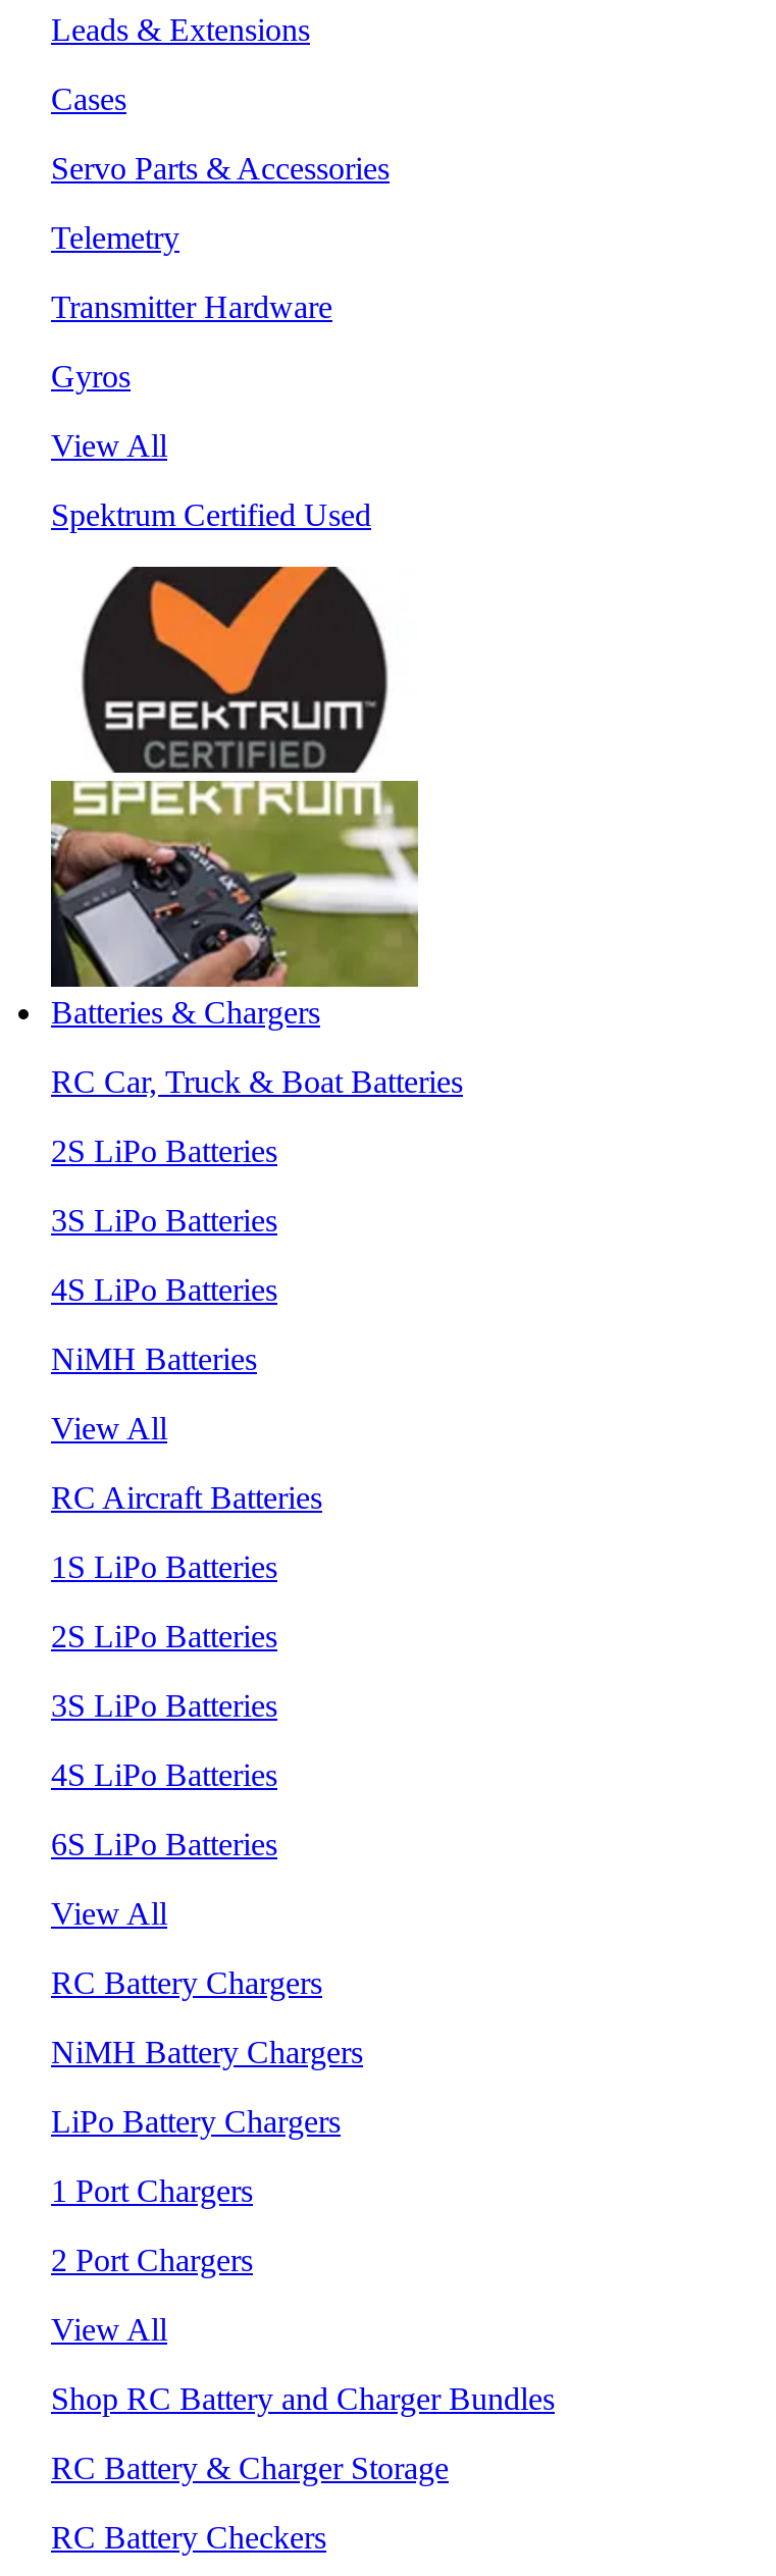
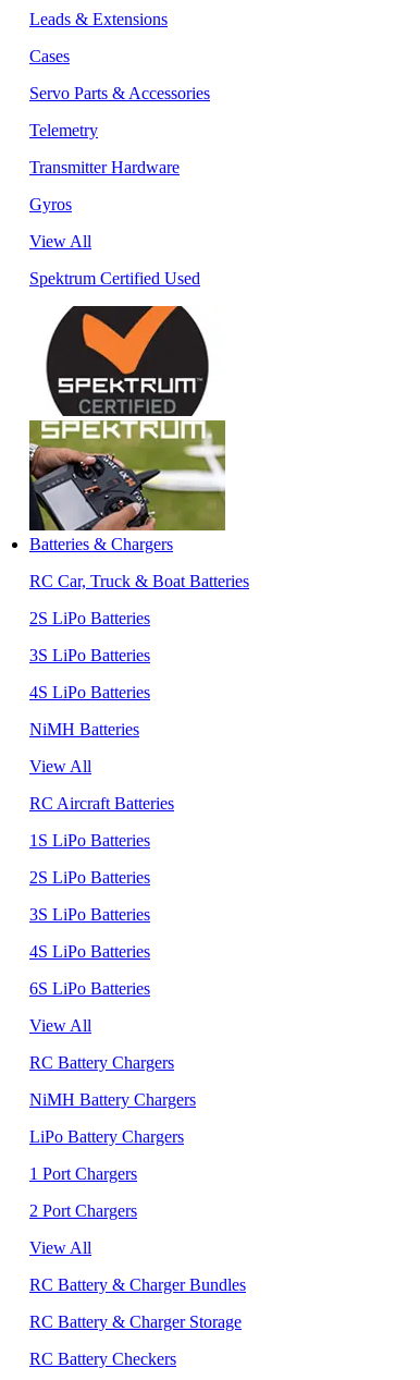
- Shop RC Battery and Charger Bundles
+ RC Battery & Charger Bundles
